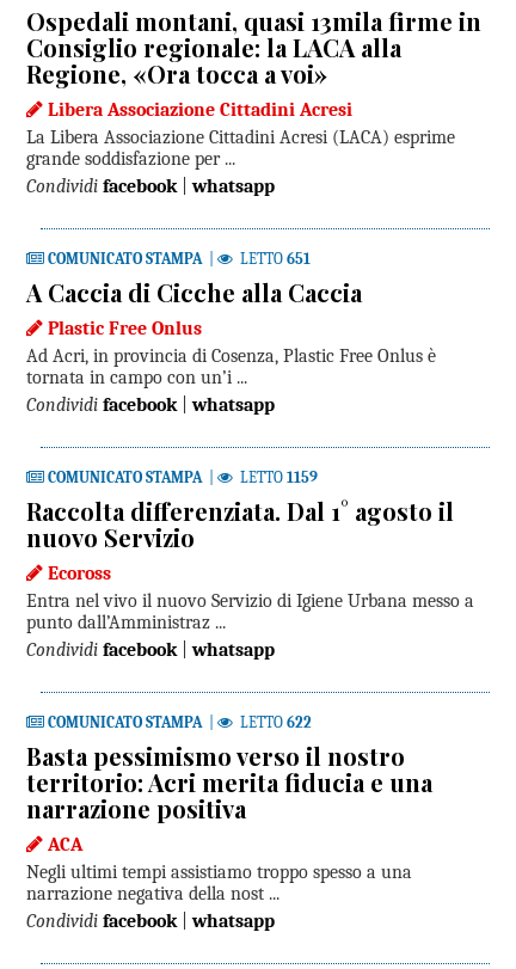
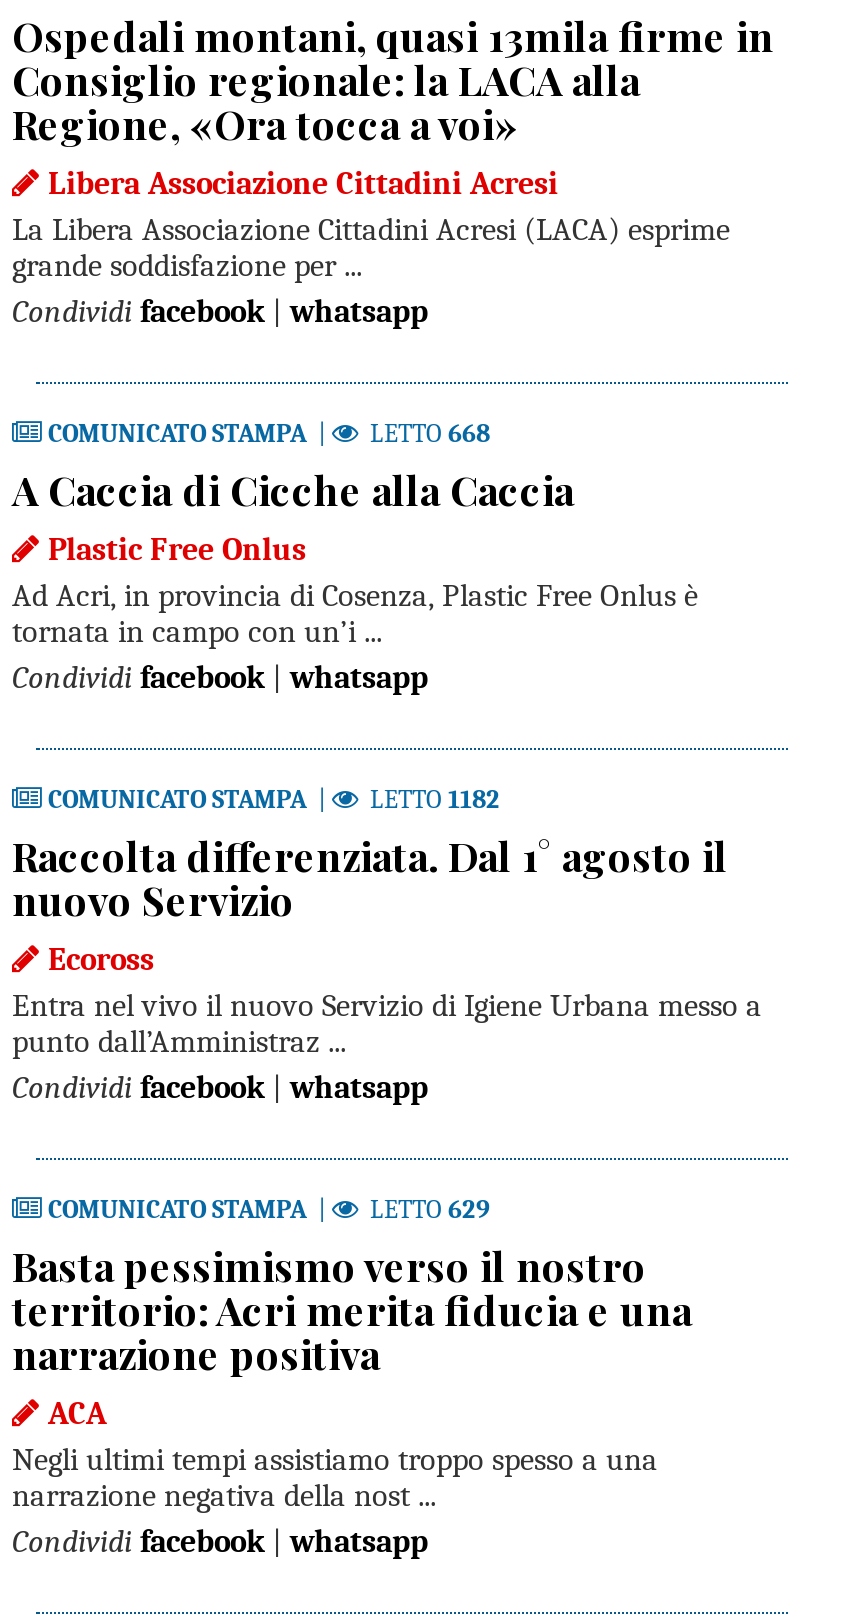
- LETTO 651
+ LETTO 668

- LETTO 1159
+ LETTO 1182

- LETTO 622
+ LETTO 629
